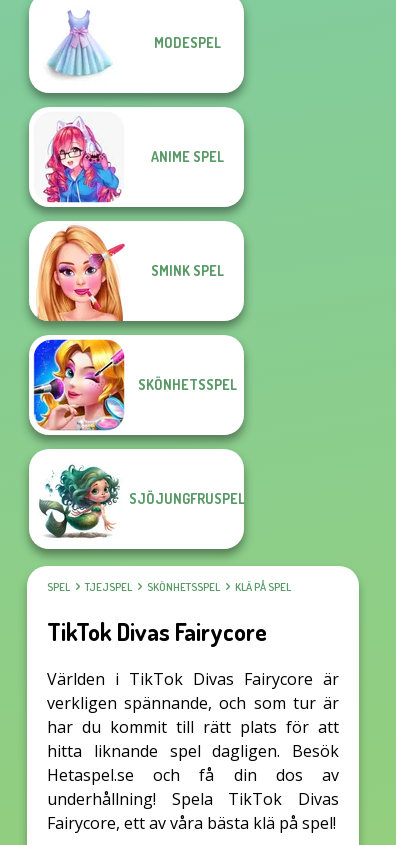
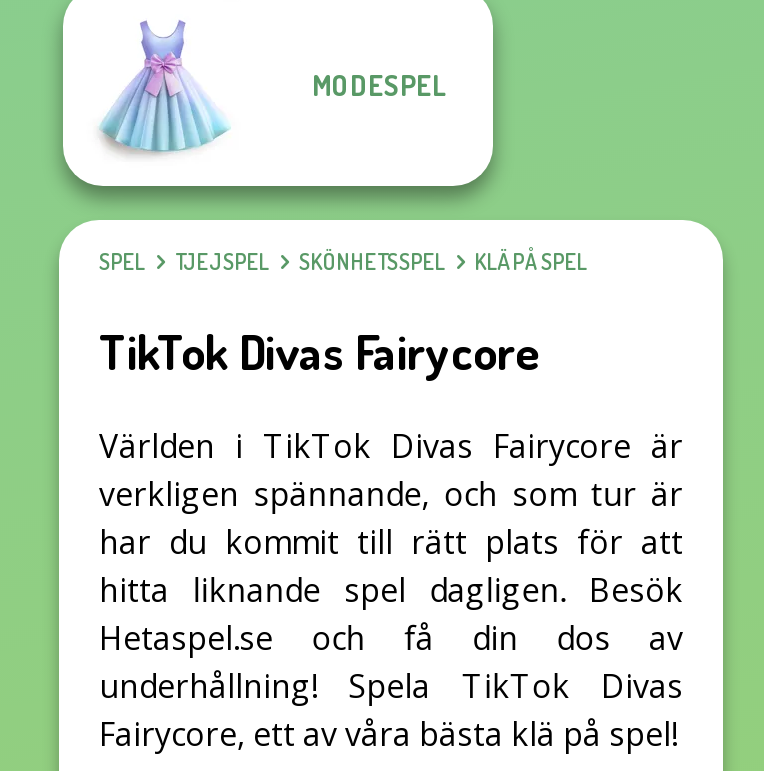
- [image]
- ANIME SPEL

- SMINK SPEL

- SKÖNHETSSPEL

- [image]
- SJÖJUNGFRUSPEL
